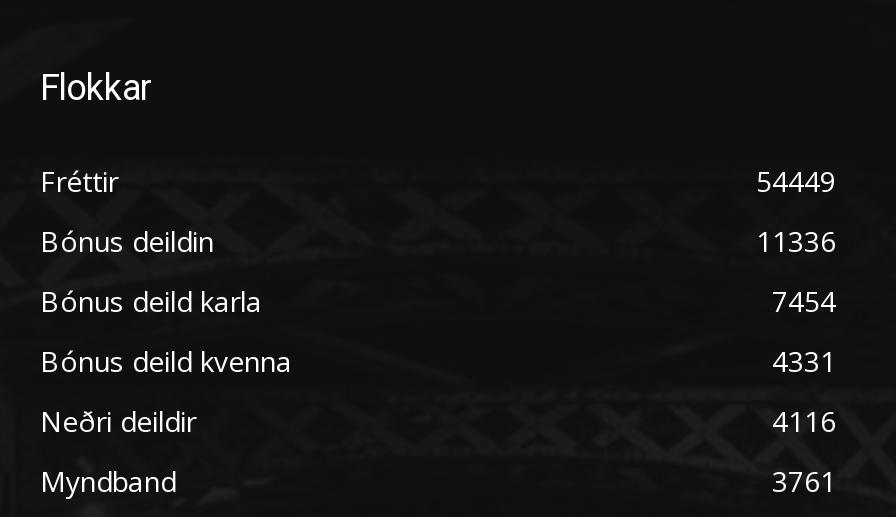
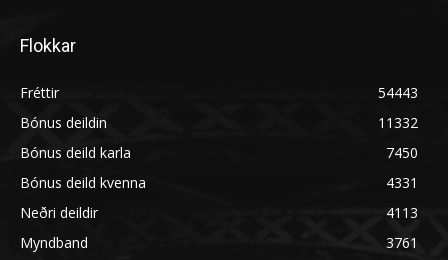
- 54449
+ 54443

- 11336
+ 11332

- 7454
+ 7450

- 4116
+ 4113
